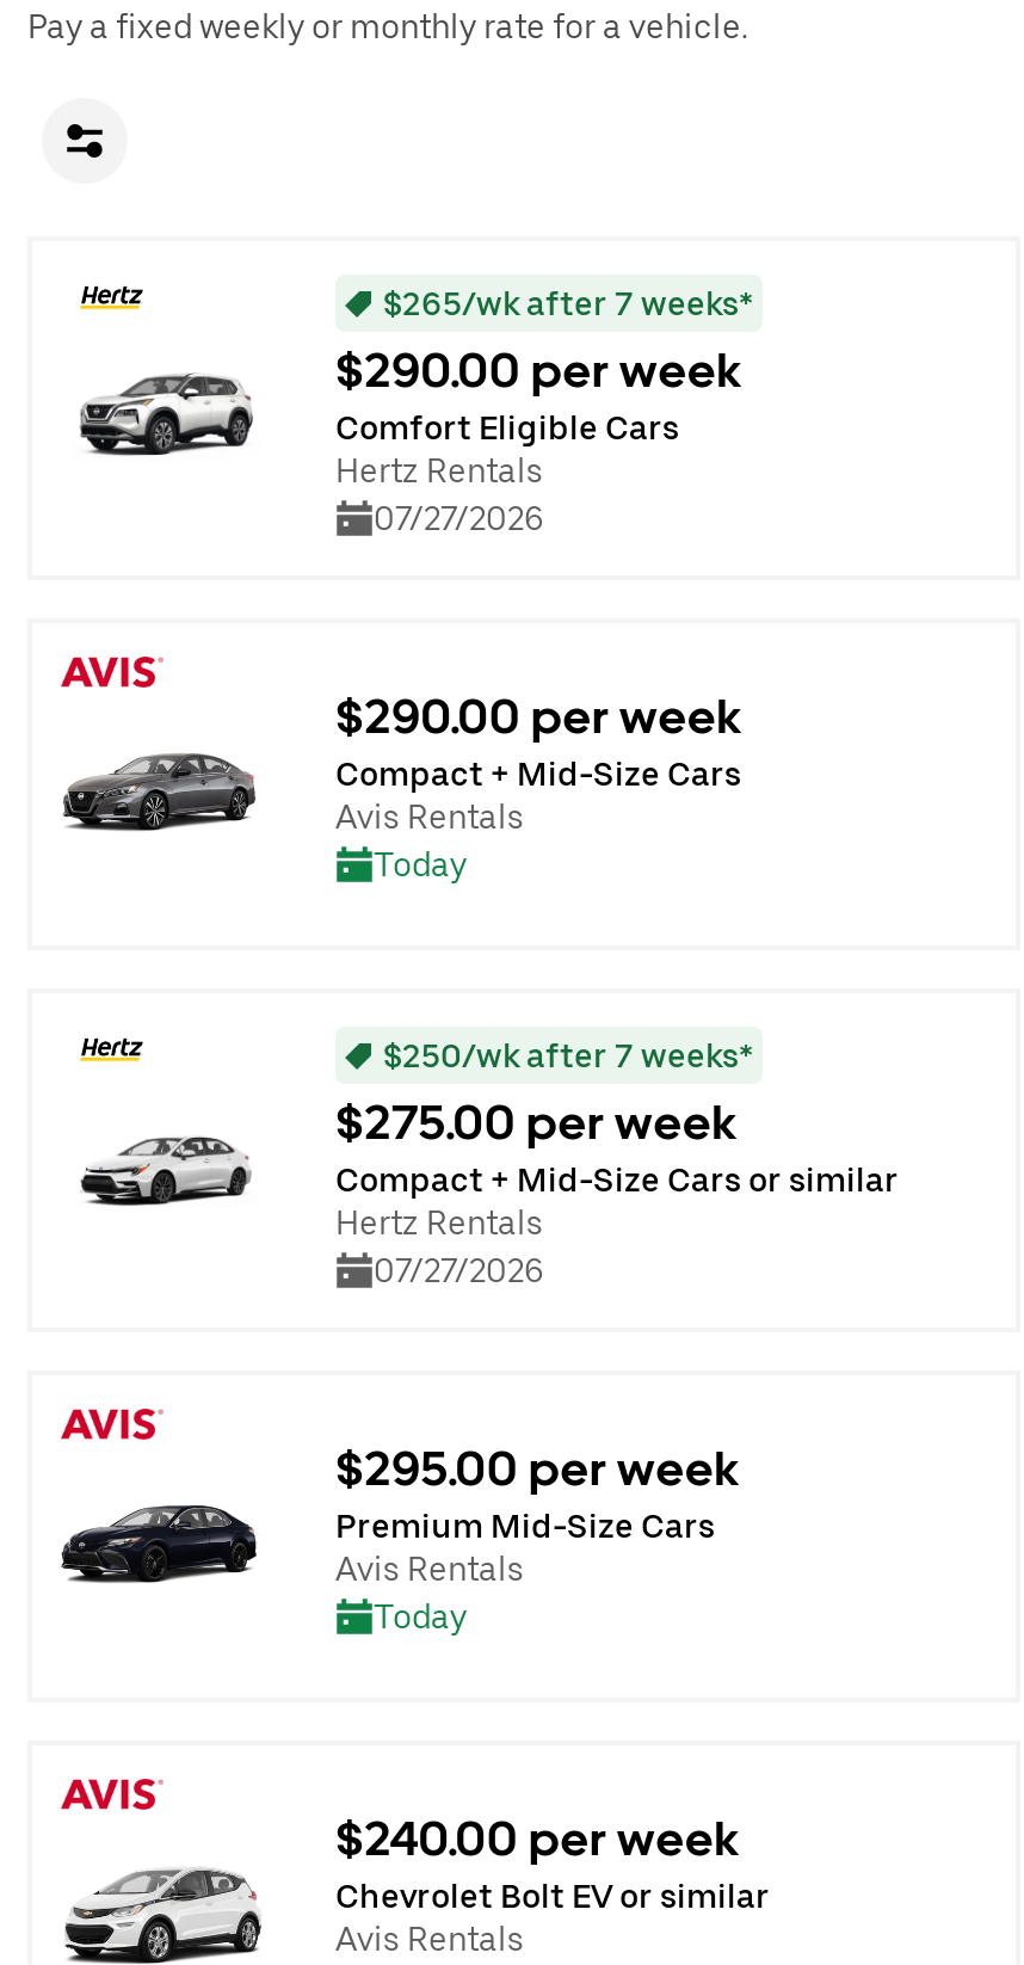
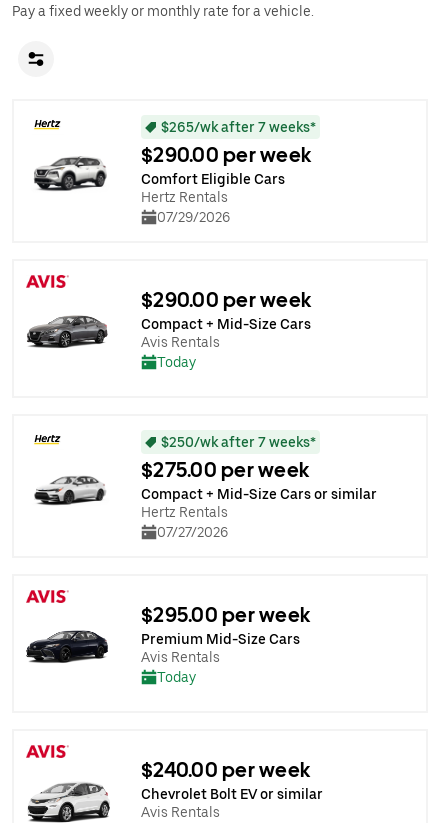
- 07/27/2026
+ 07/29/2026
